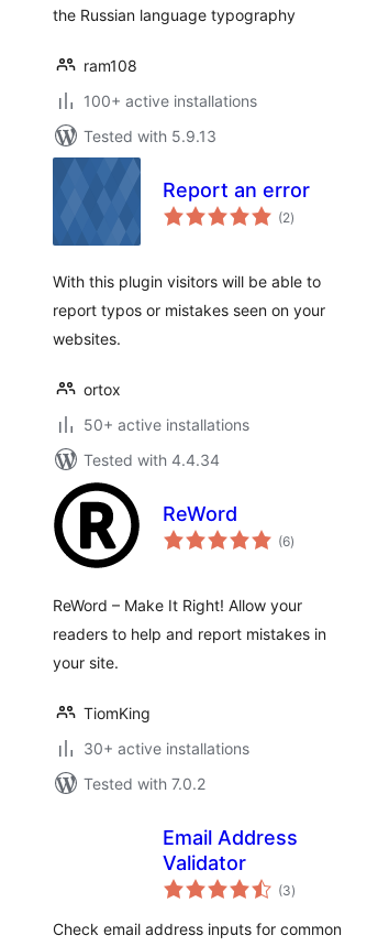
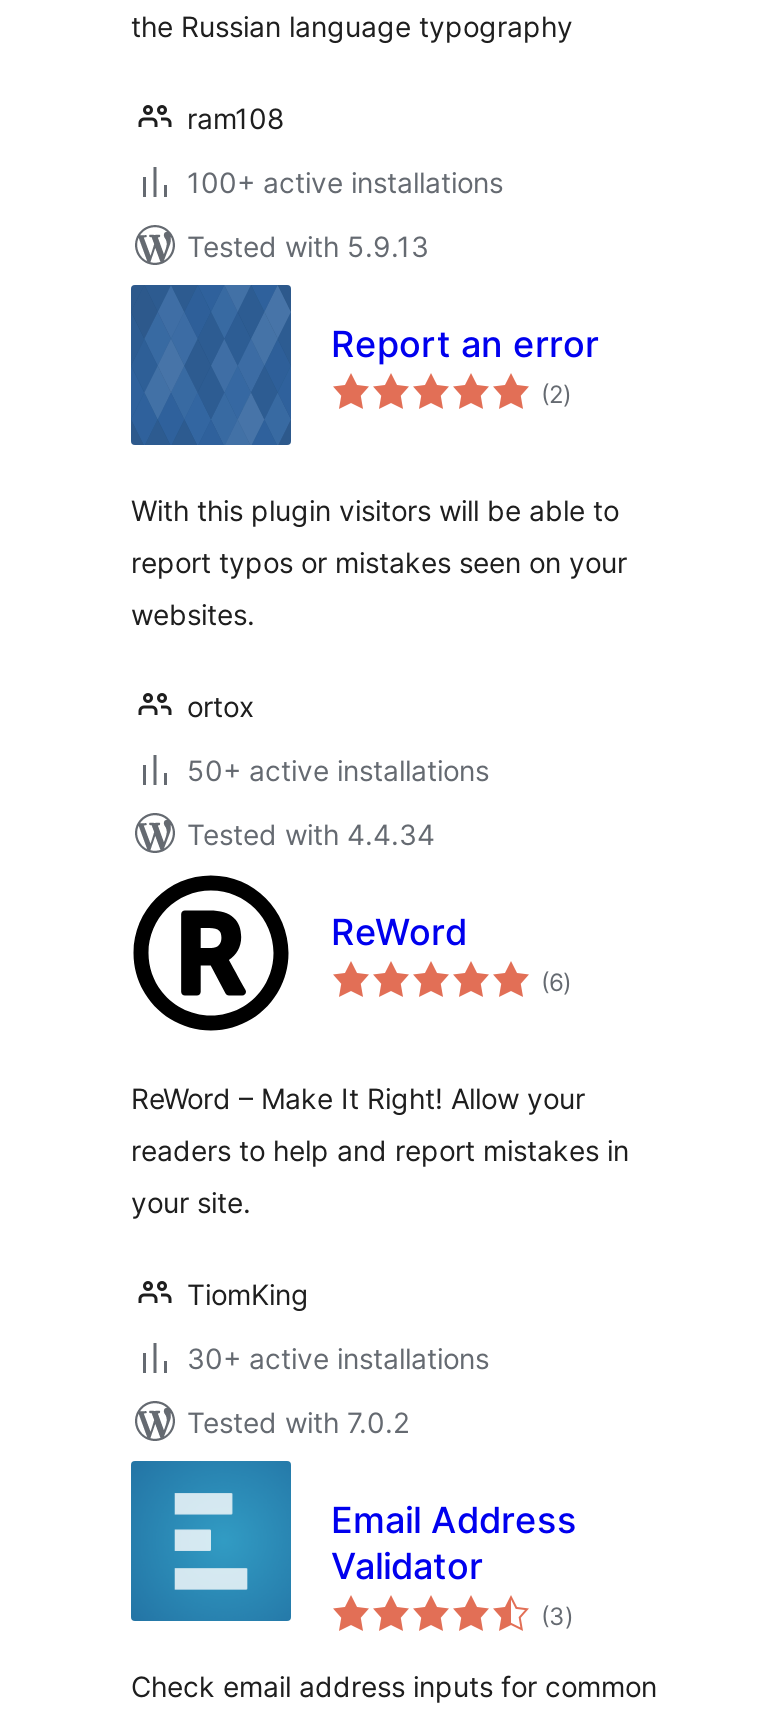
+ [image]
